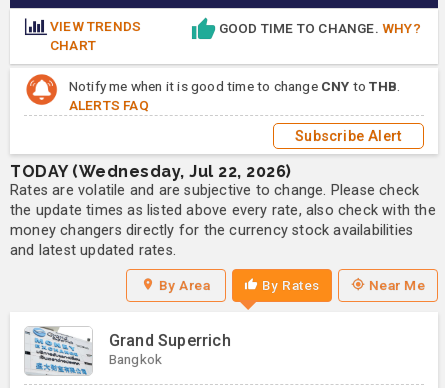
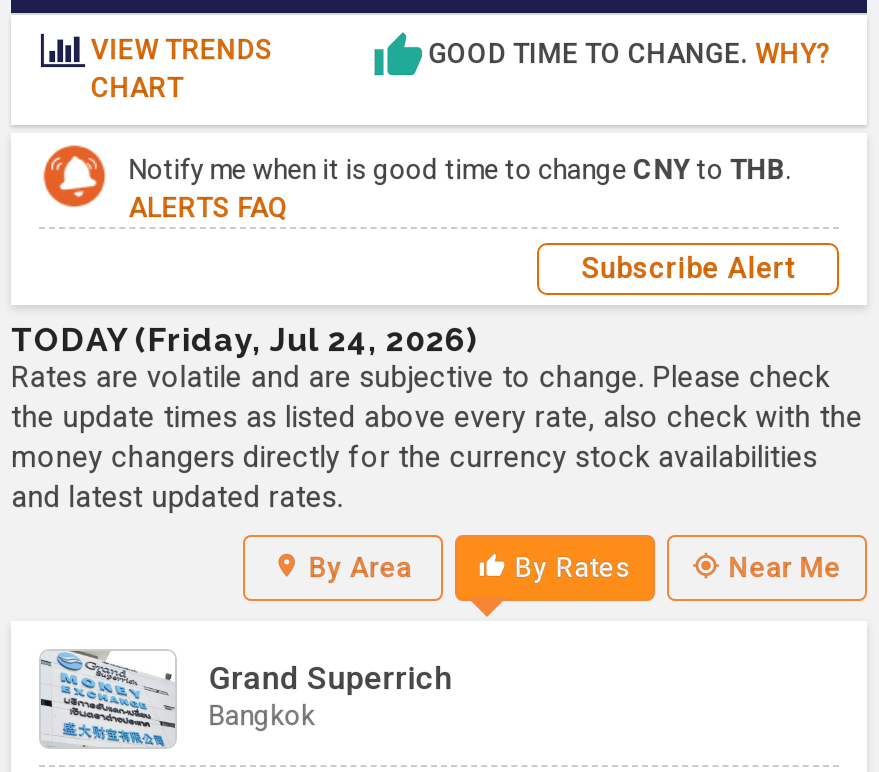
- TODAY (Wednesday, Jul 22, 2026)
+ TODAY (Friday, Jul 24, 2026)
